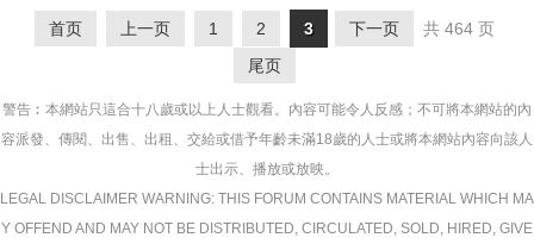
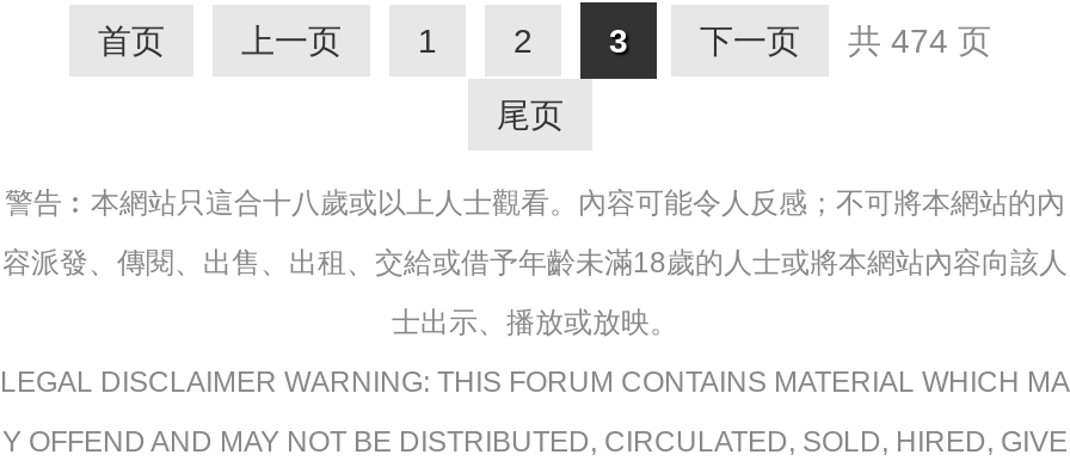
- 首页 上一页 1 2 3 下一页 共 464 页
+ 首页 上一页 1 2 3 下一页 共 474 页
